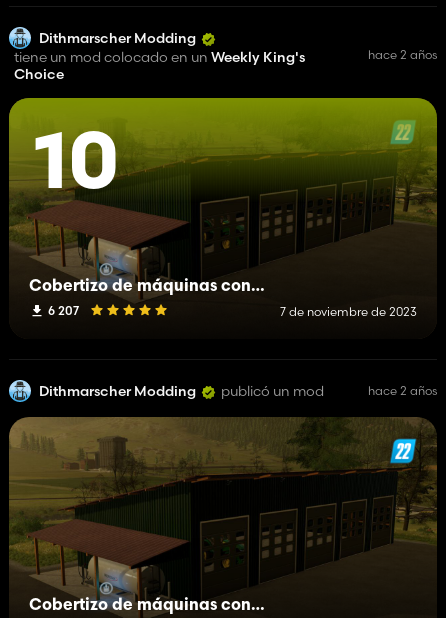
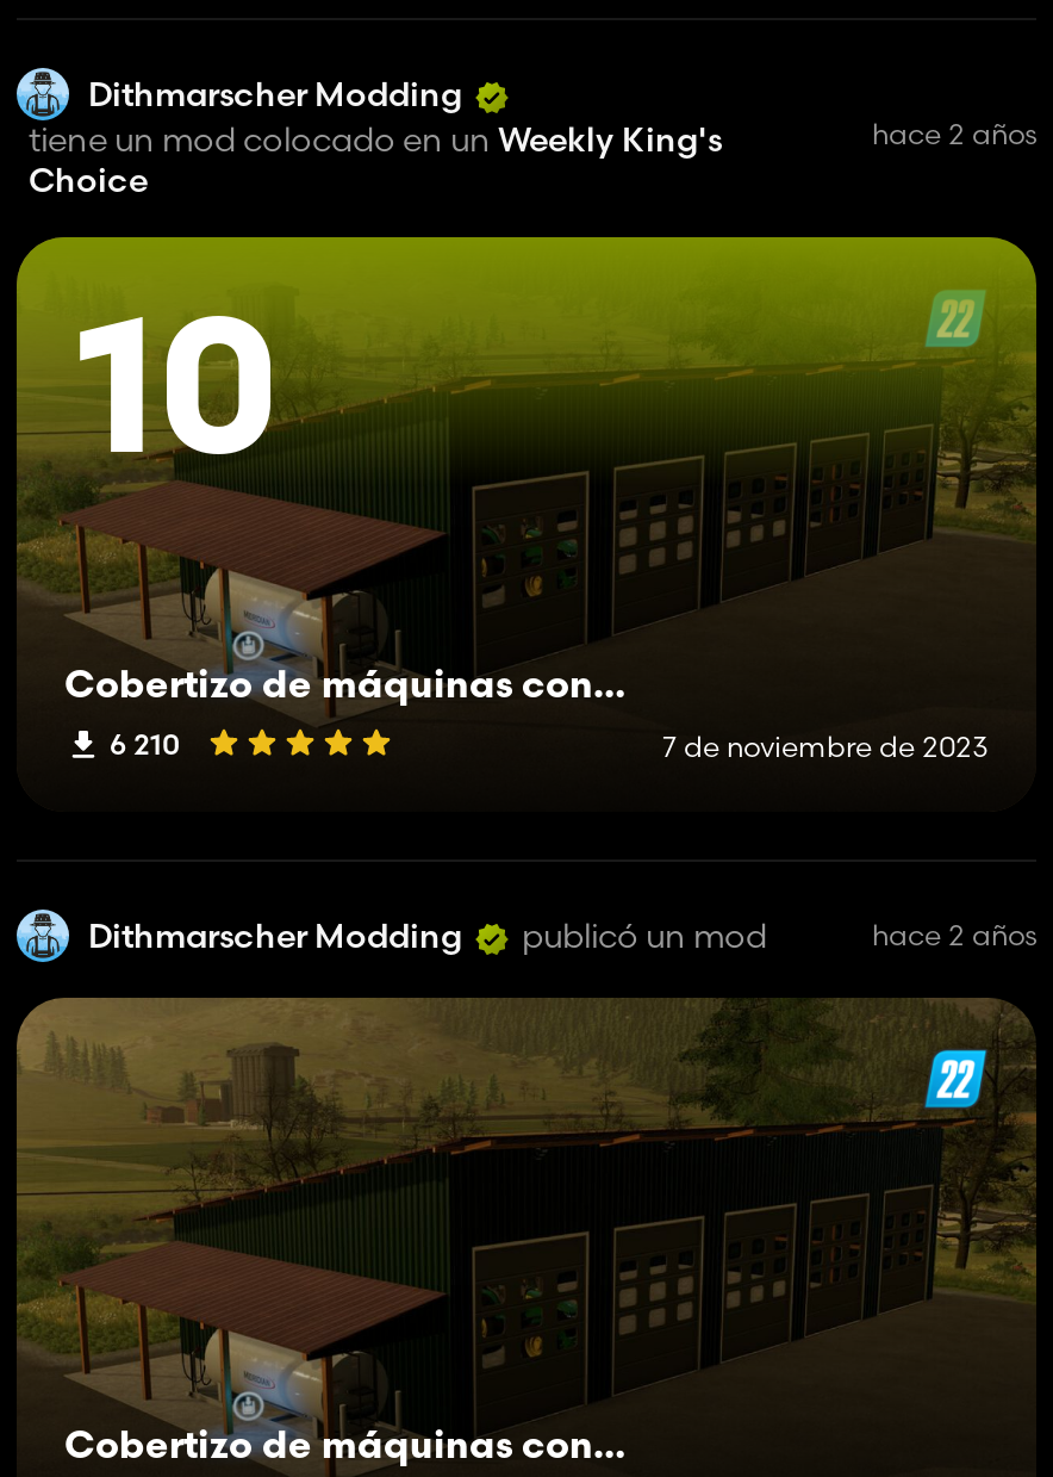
- 6 207
+ 6 210
